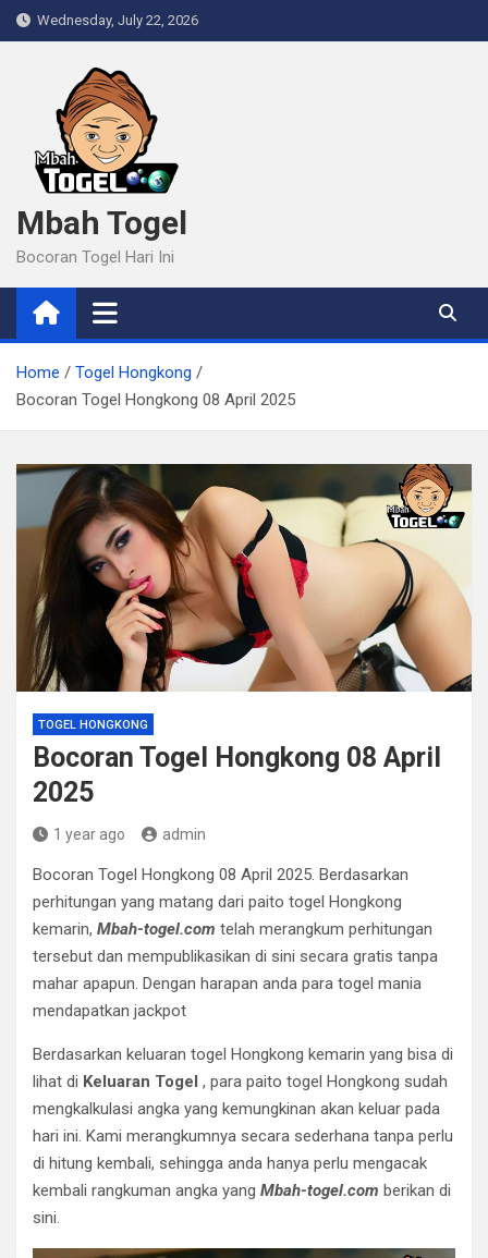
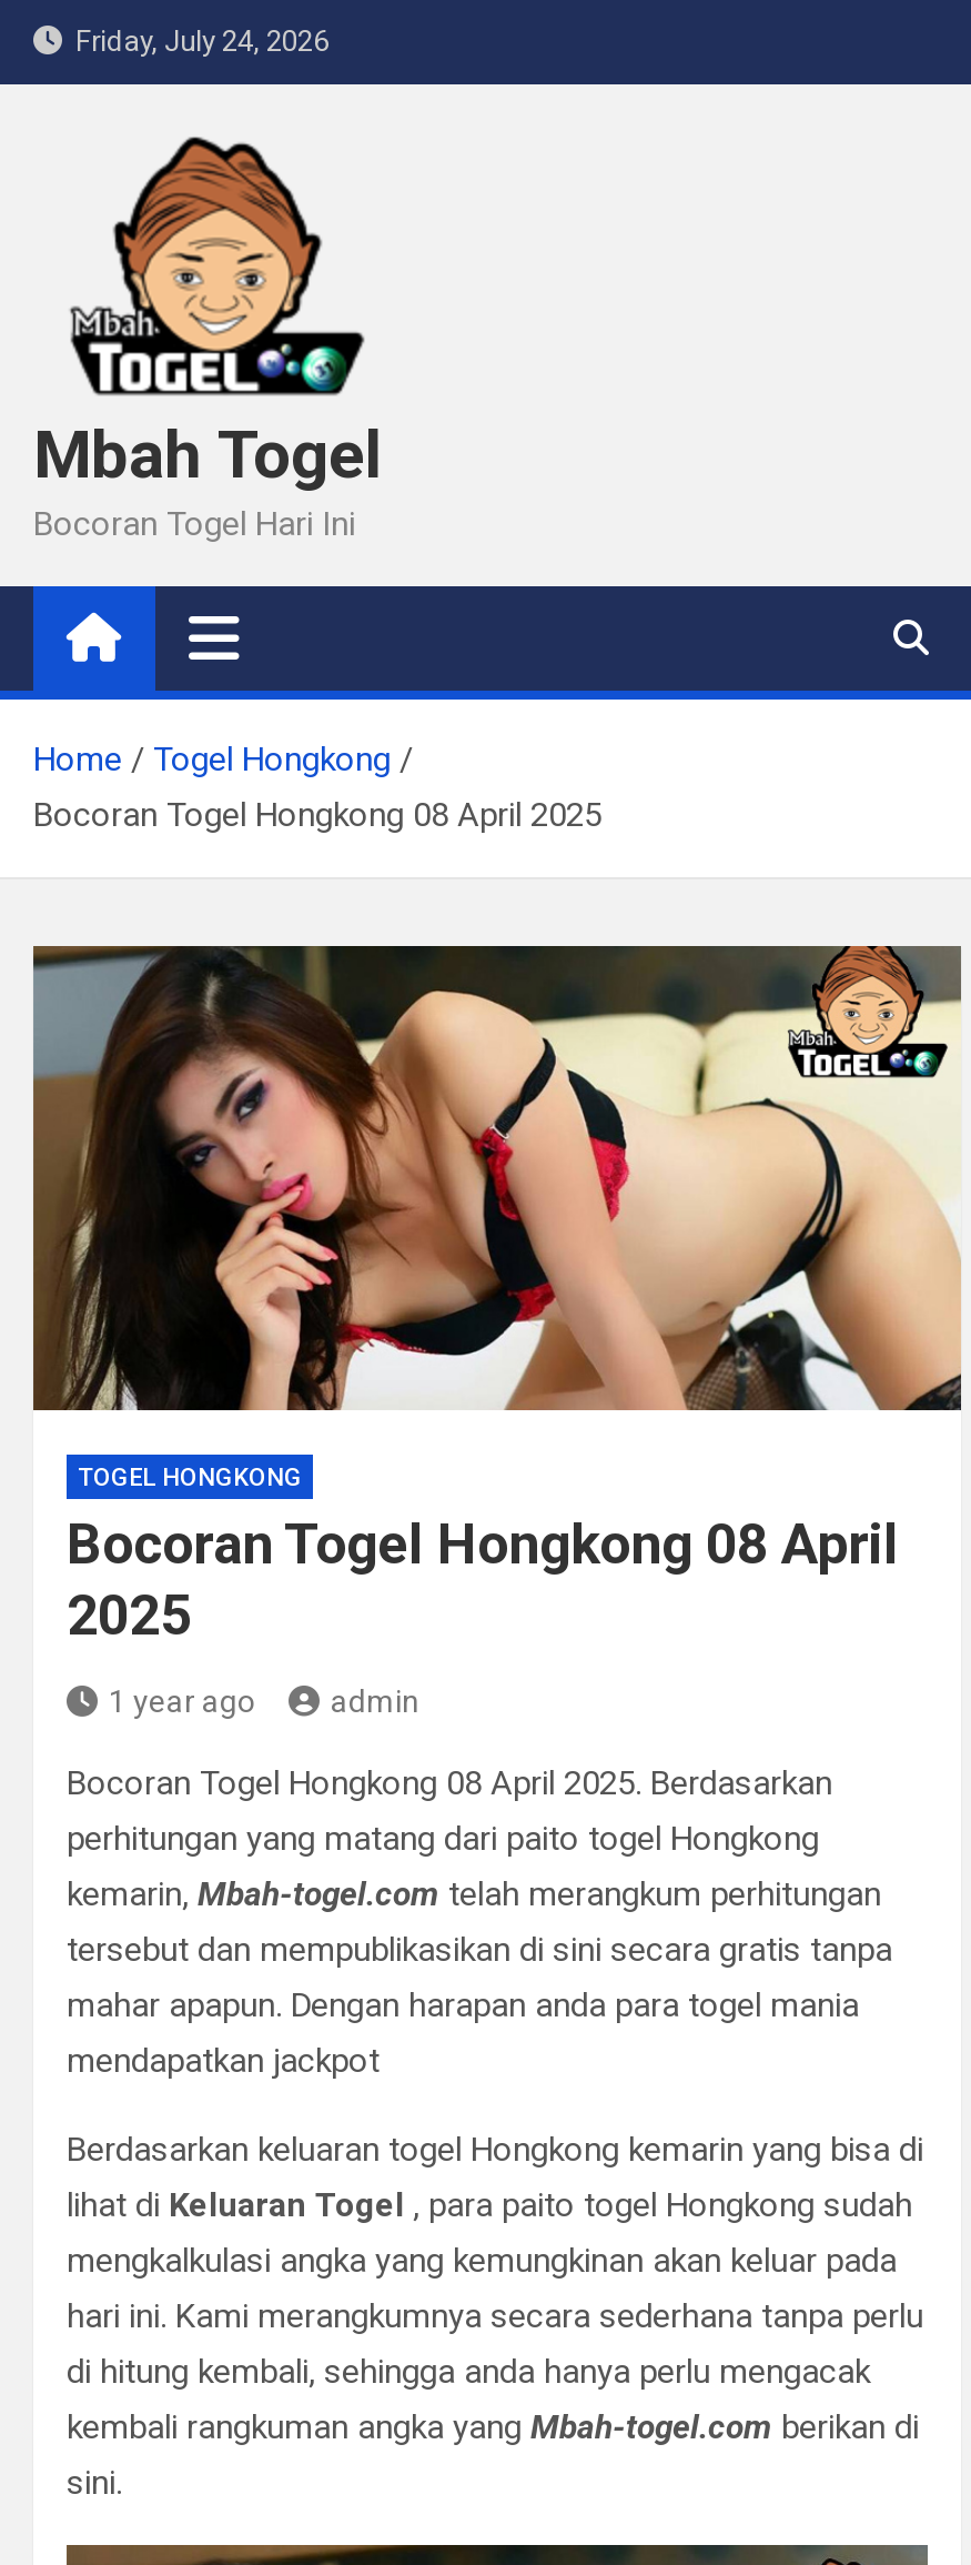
- Wednesday, July 22, 2026
+ Friday, July 24, 2026
